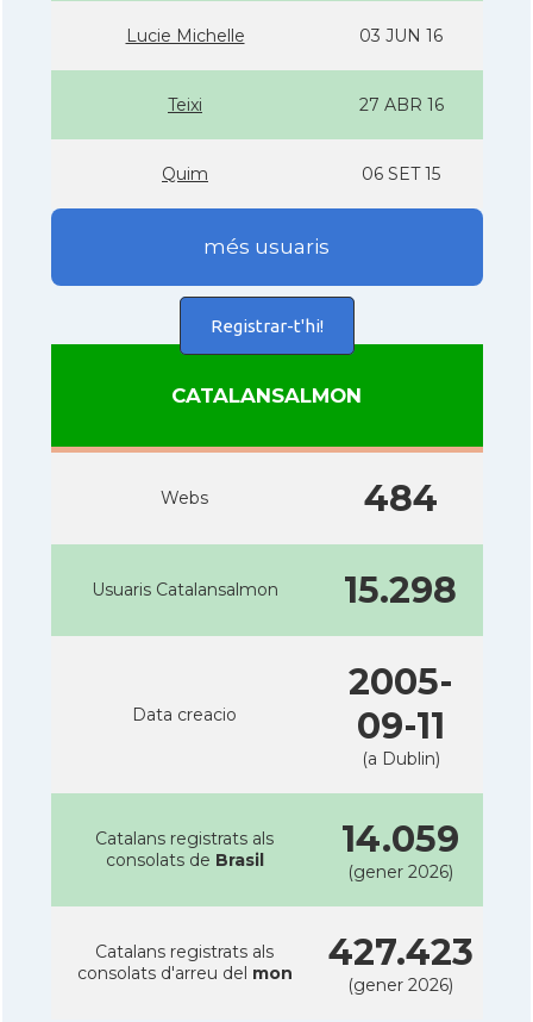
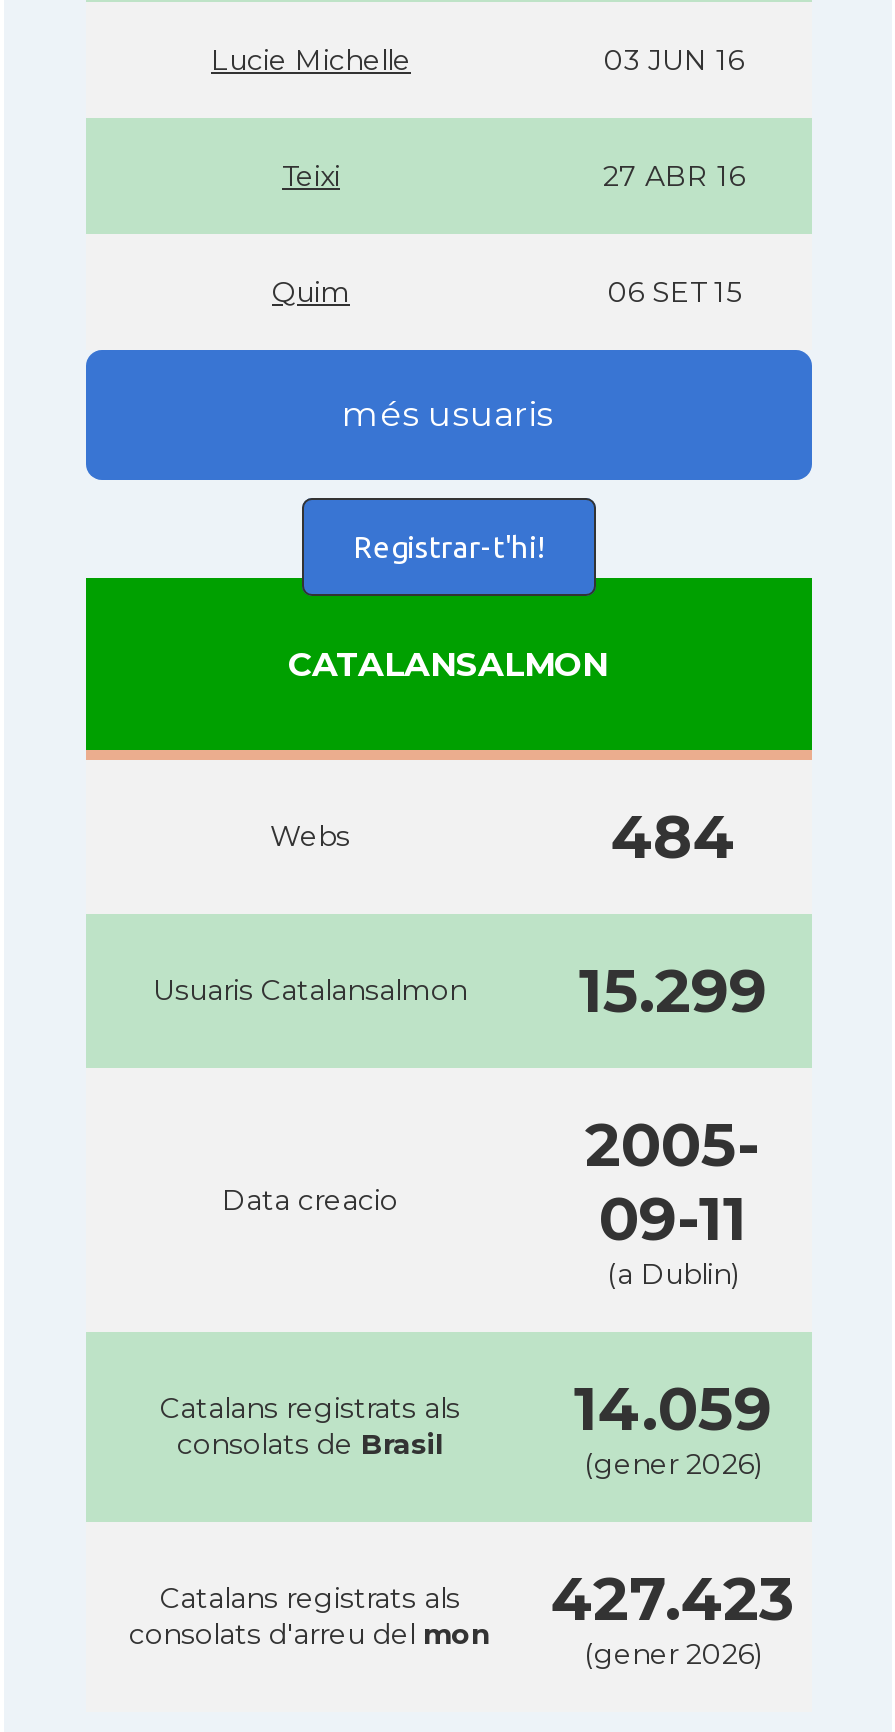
- 15.298
+ 15.299
